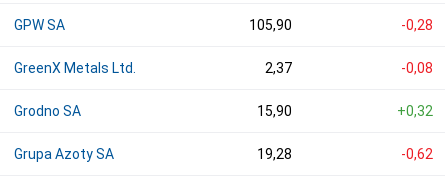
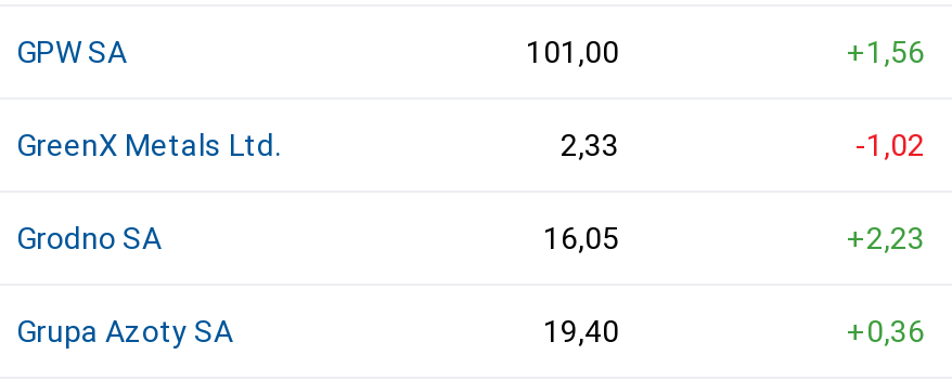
- 105,90
+ 101,00

- -0,28
+ +1,56

- 2,37
+ 2,33

- -0,08
+ -1,02

- 15,90
+ 16,05

- +0,32
+ +2,23

- 19,28
+ 19,40

- -0,62
+ +0,36
